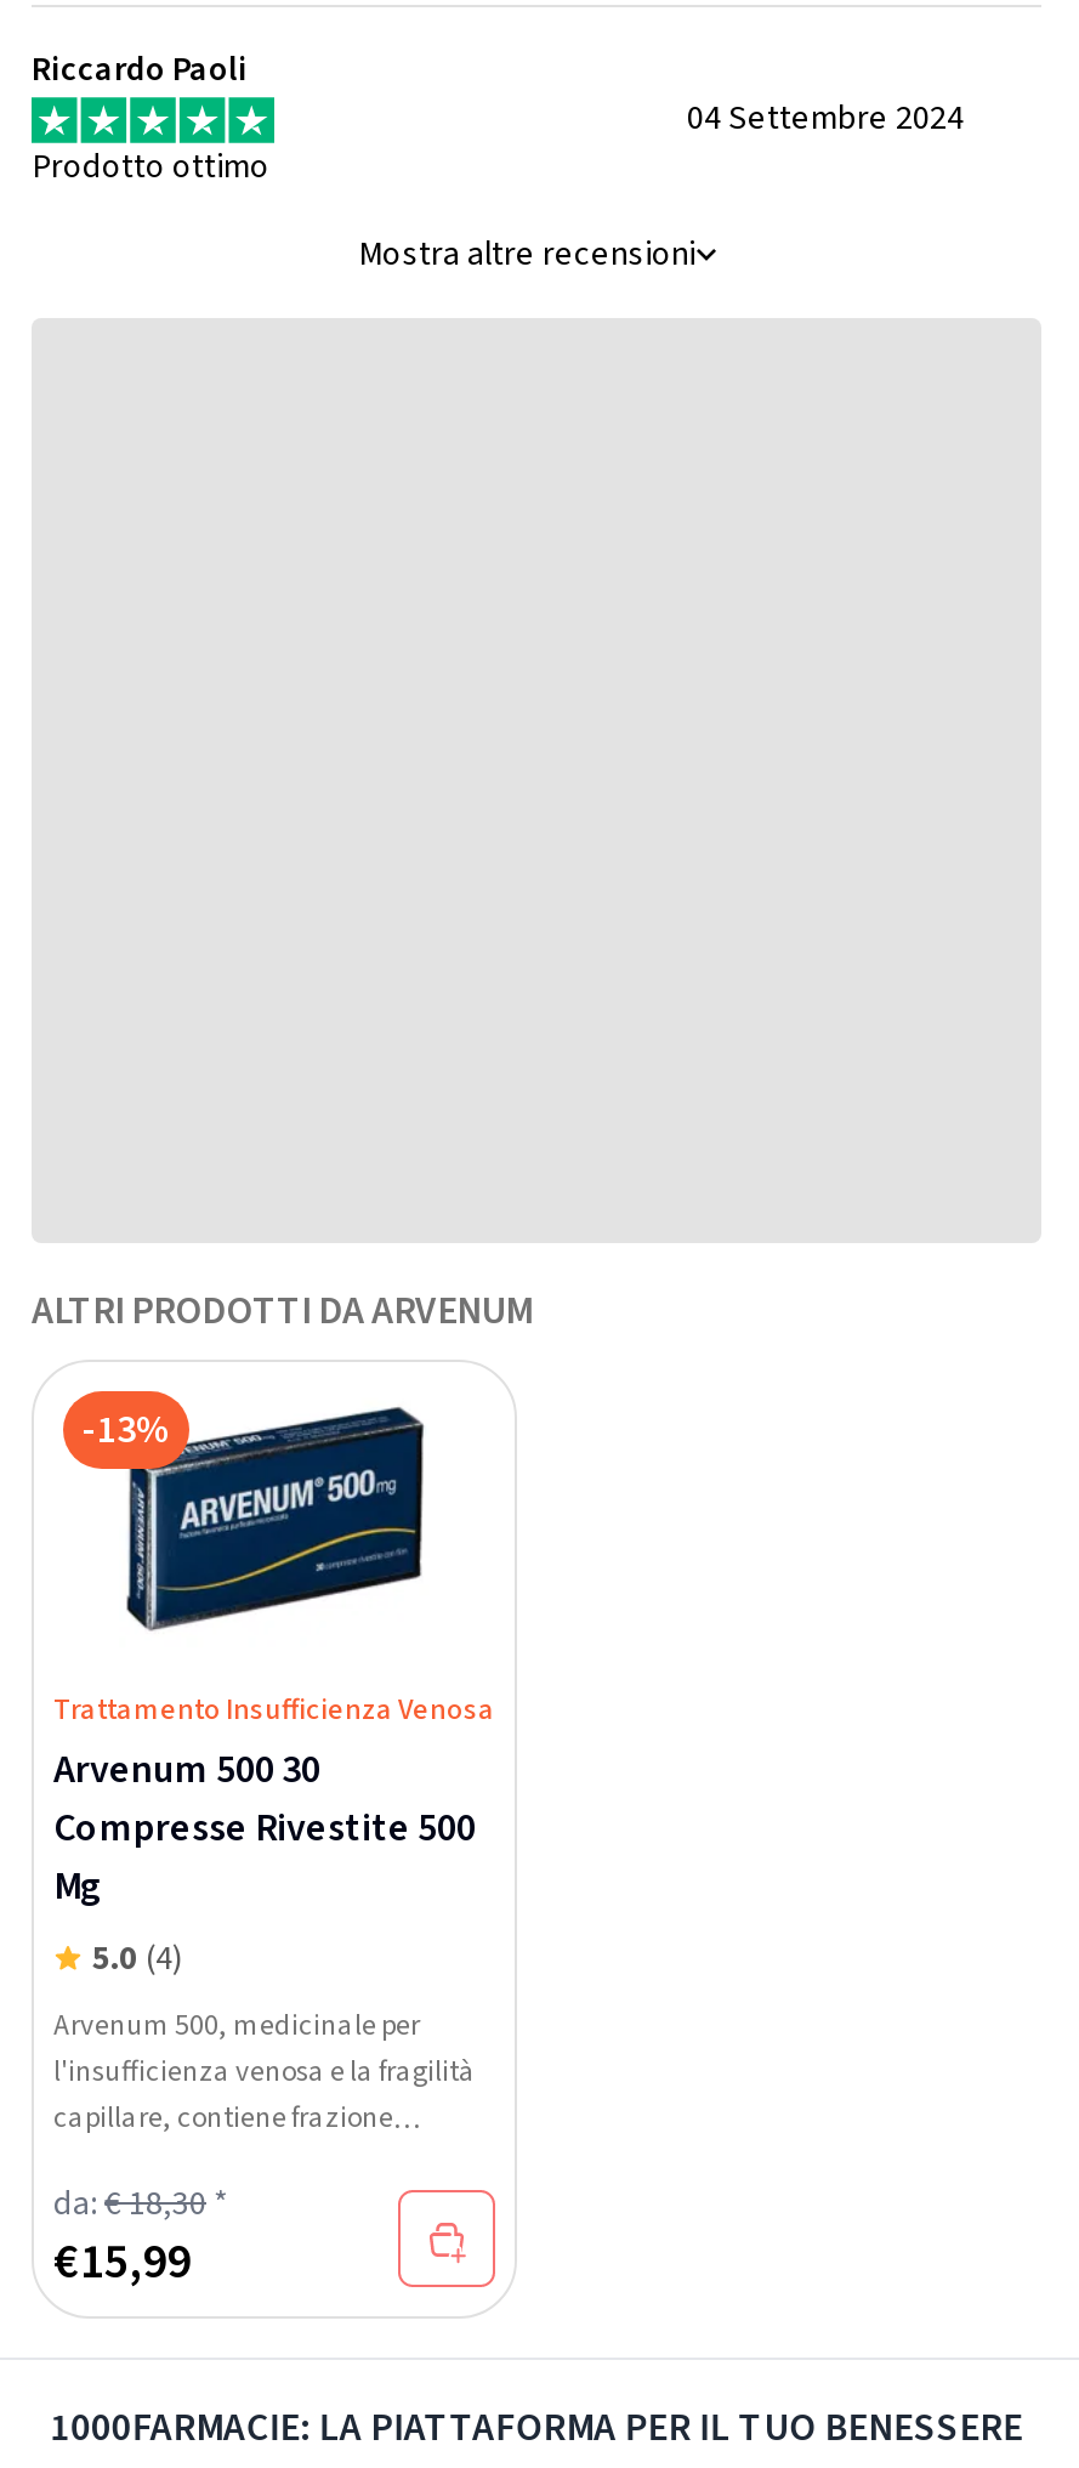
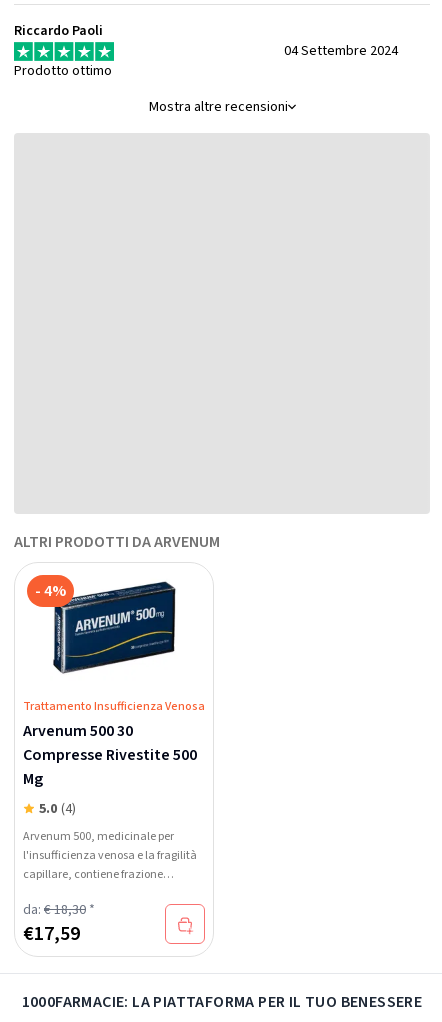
- -13%
+ - 4%

- €15,99
+ €17,59
